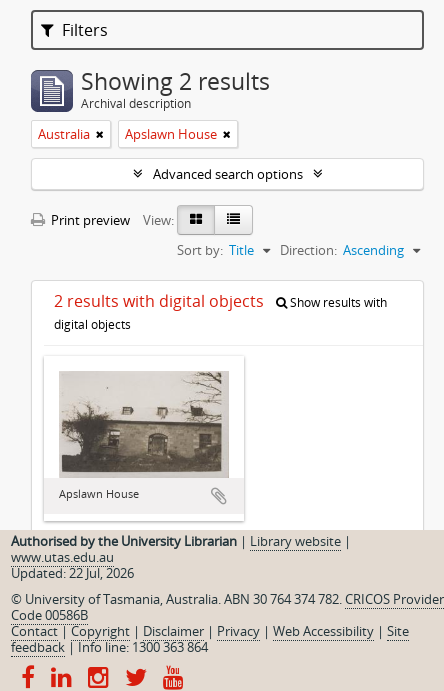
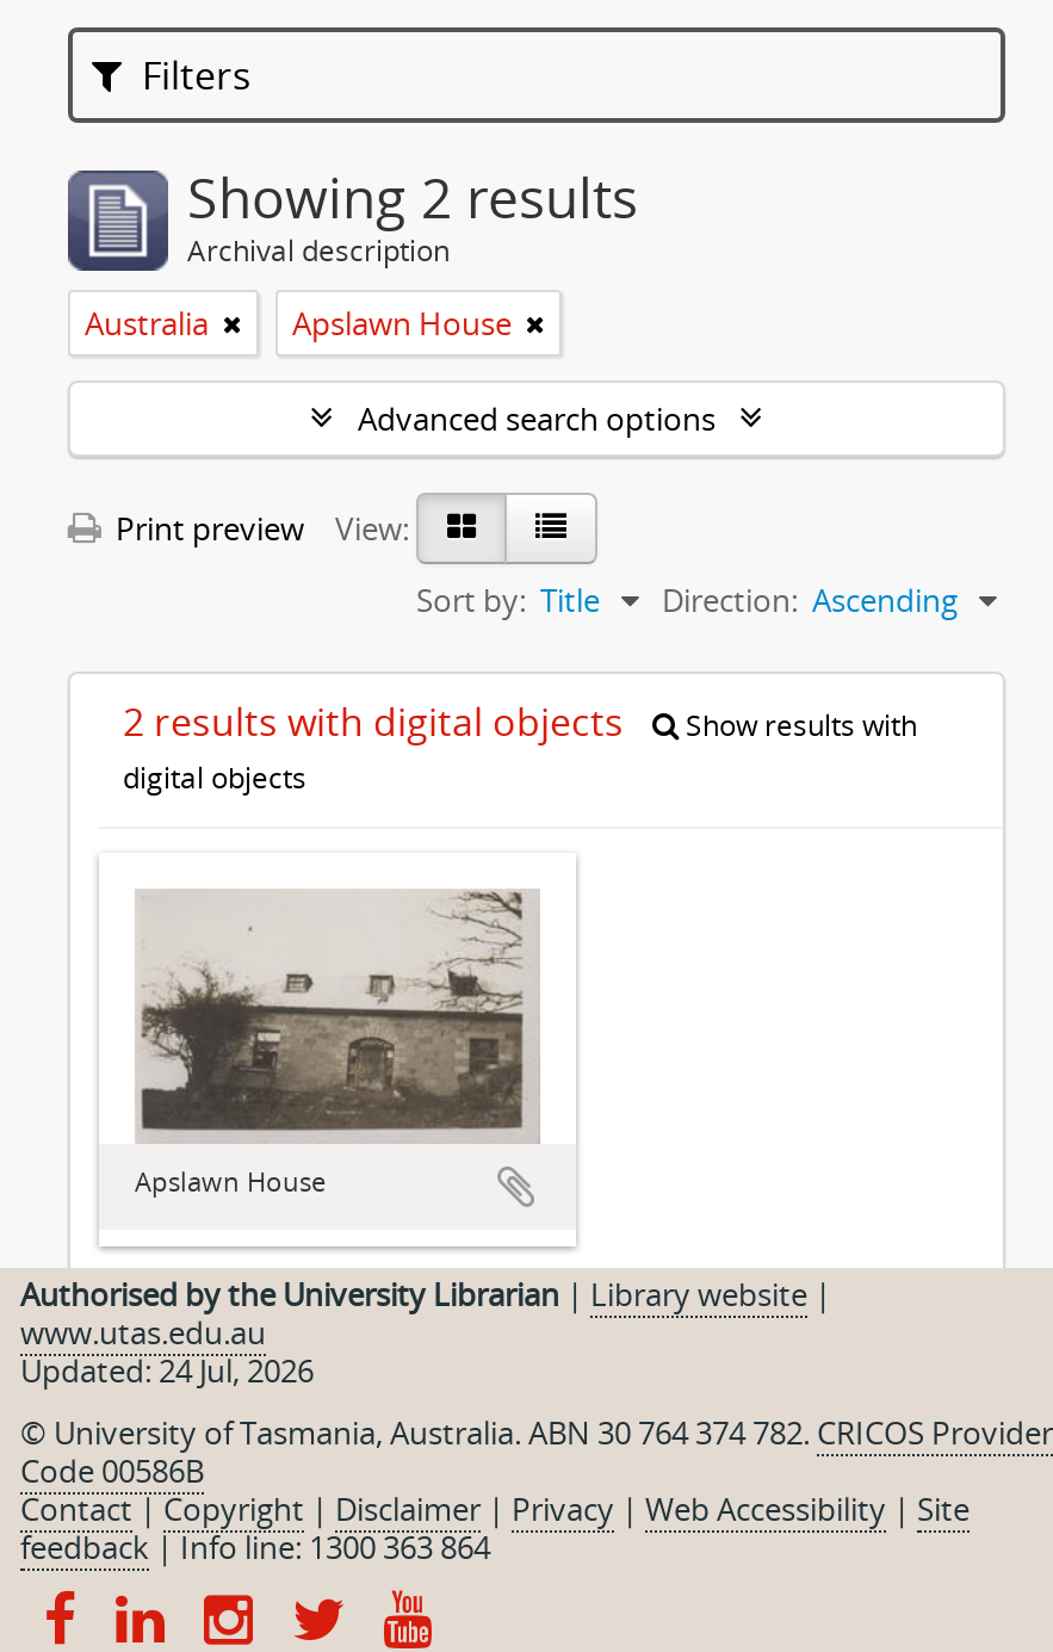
- Updated: 22 Jul, 2026
+ Updated: 24 Jul, 2026
